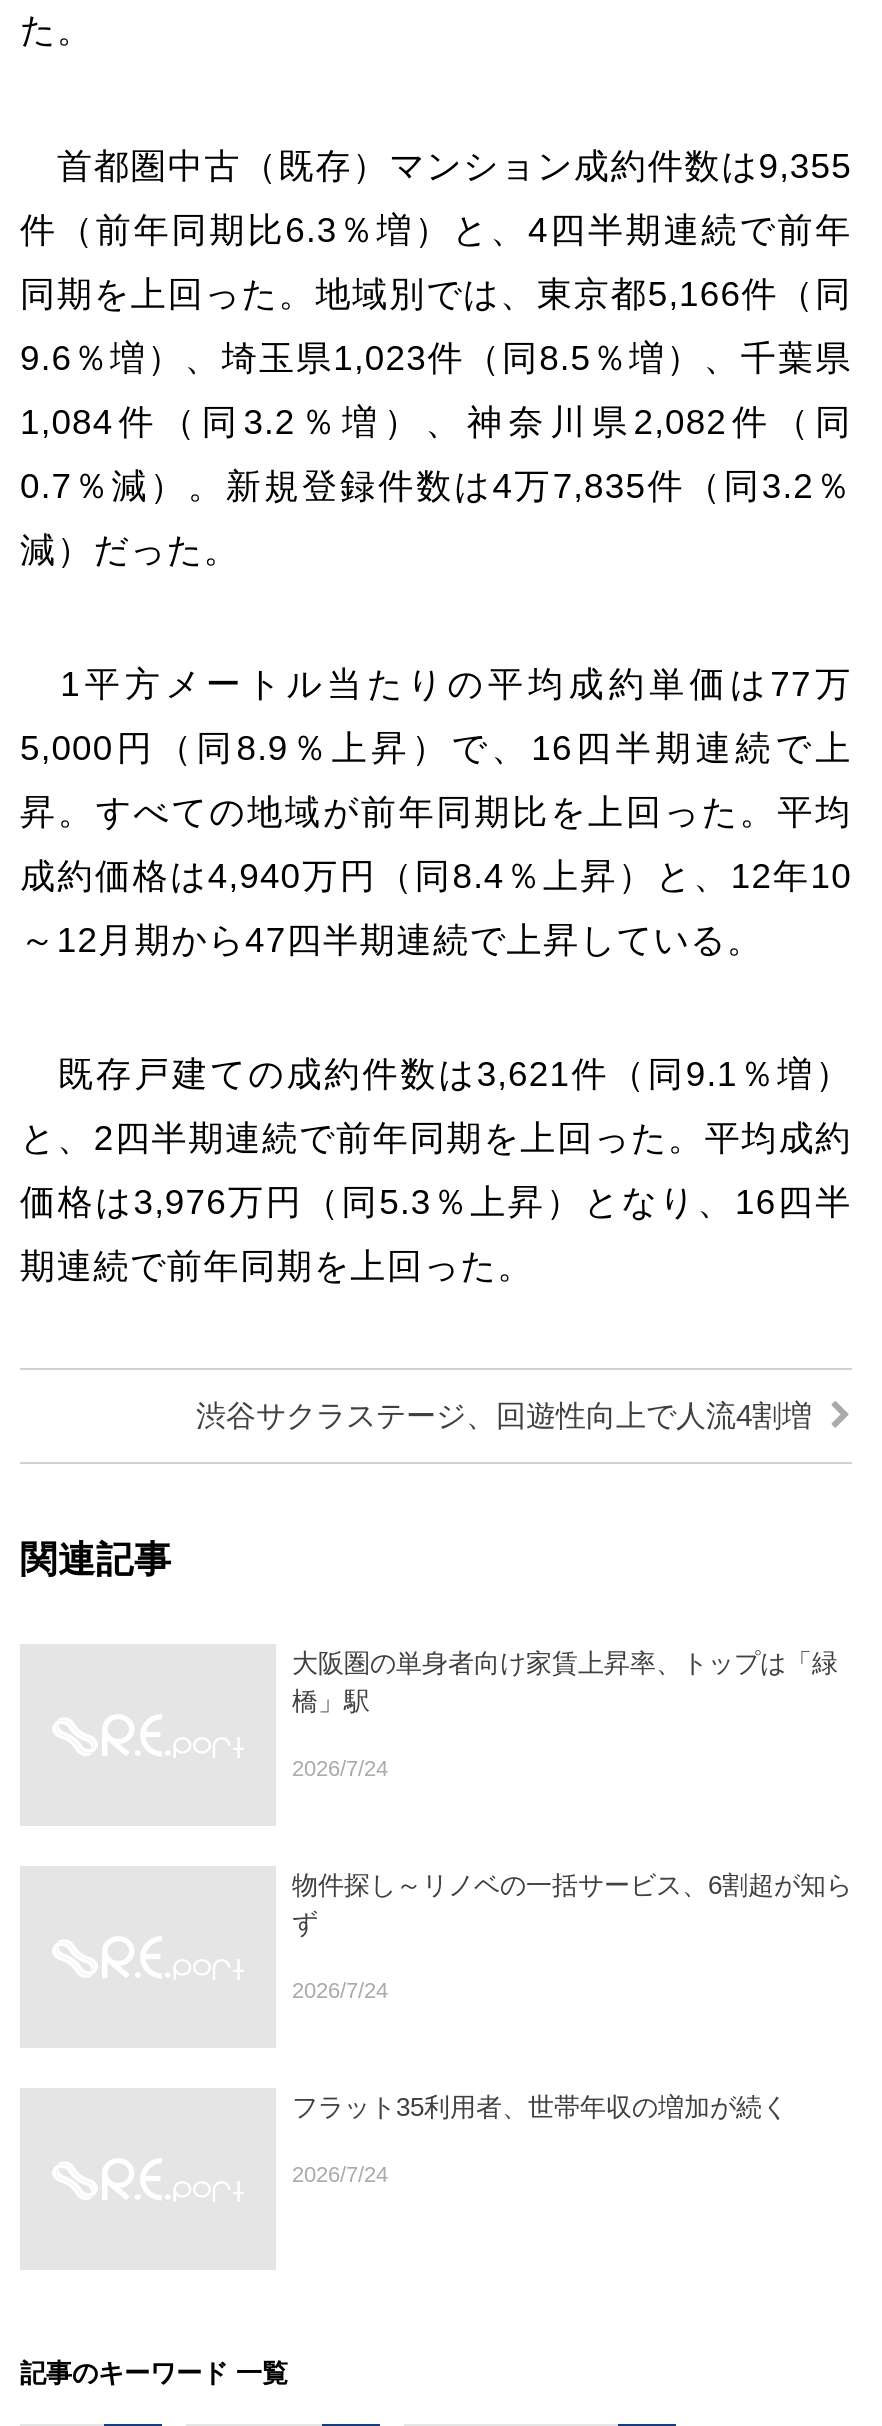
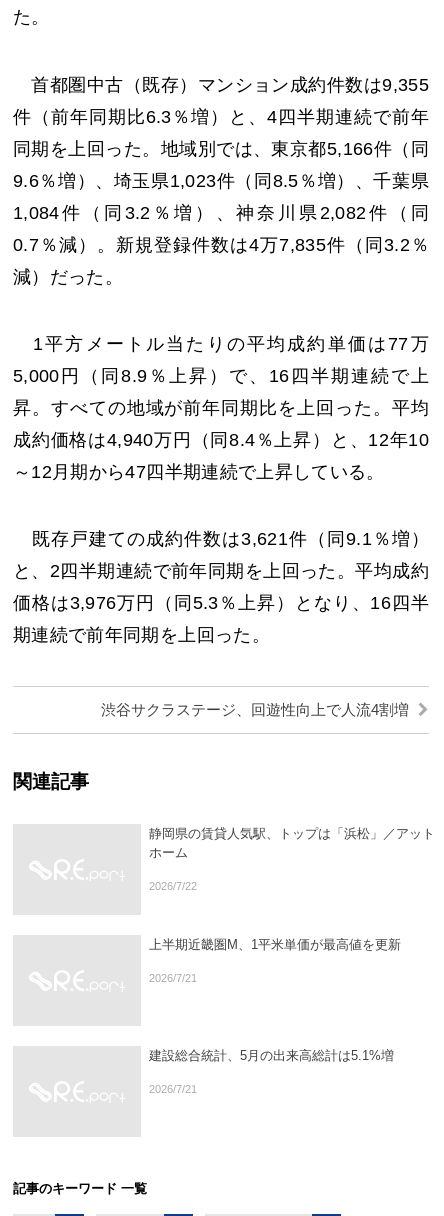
- 大阪圏の単身者向け家賃上昇率、トップは「緑
- 橋」駅
+ 静岡県の賃貸人気駅、トップは「浜松」／アット
+ ホーム

- 2026/7/24
+ 2026/7/22

- 物件探し～リノベの一括サービス、6割超が知ら
- ず
+ 上半期近畿圏M、1平米単価が最高値を更新

- 2026/7/24
+ 2026/7/21

- フラット35利用者、世帯年収の増加が続く
+ 建設総合統計、5月の出来高総計は5.1%増

- 2026/7/24
+ 2026/7/21
